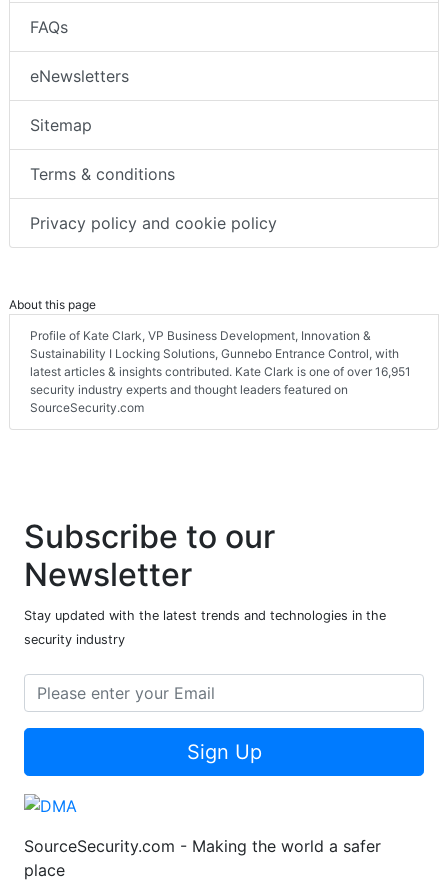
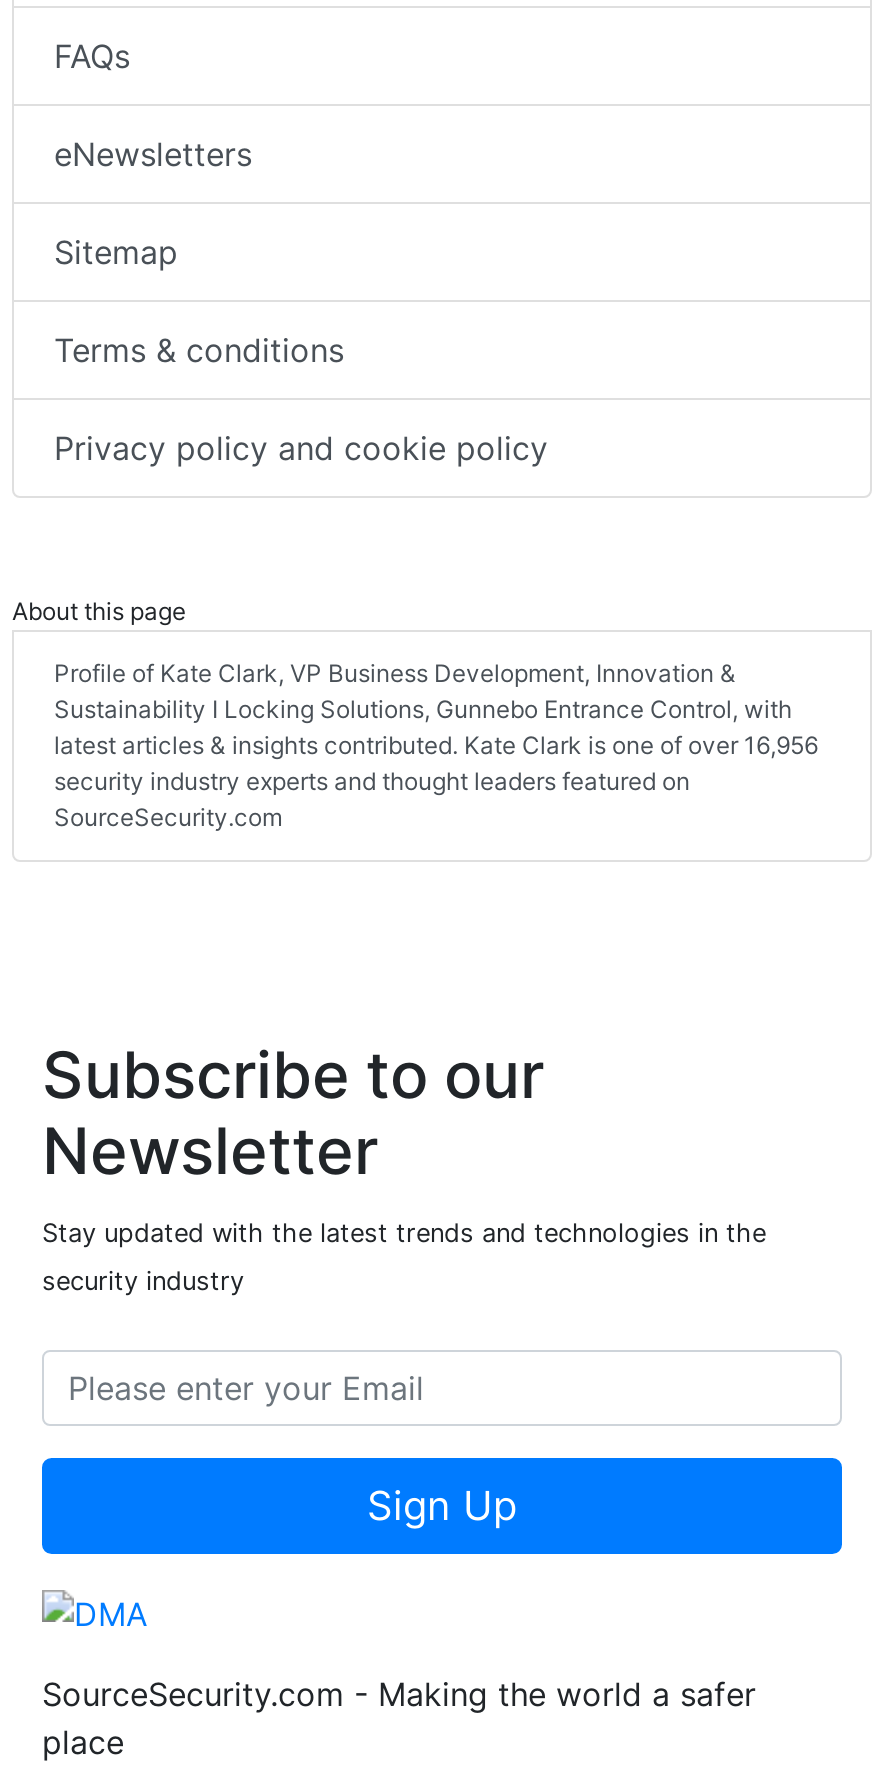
- latest articles & insights contributed. Kate Clark is one of over 16,951
+ latest articles & insights contributed. Kate Clark is one of over 16,956
